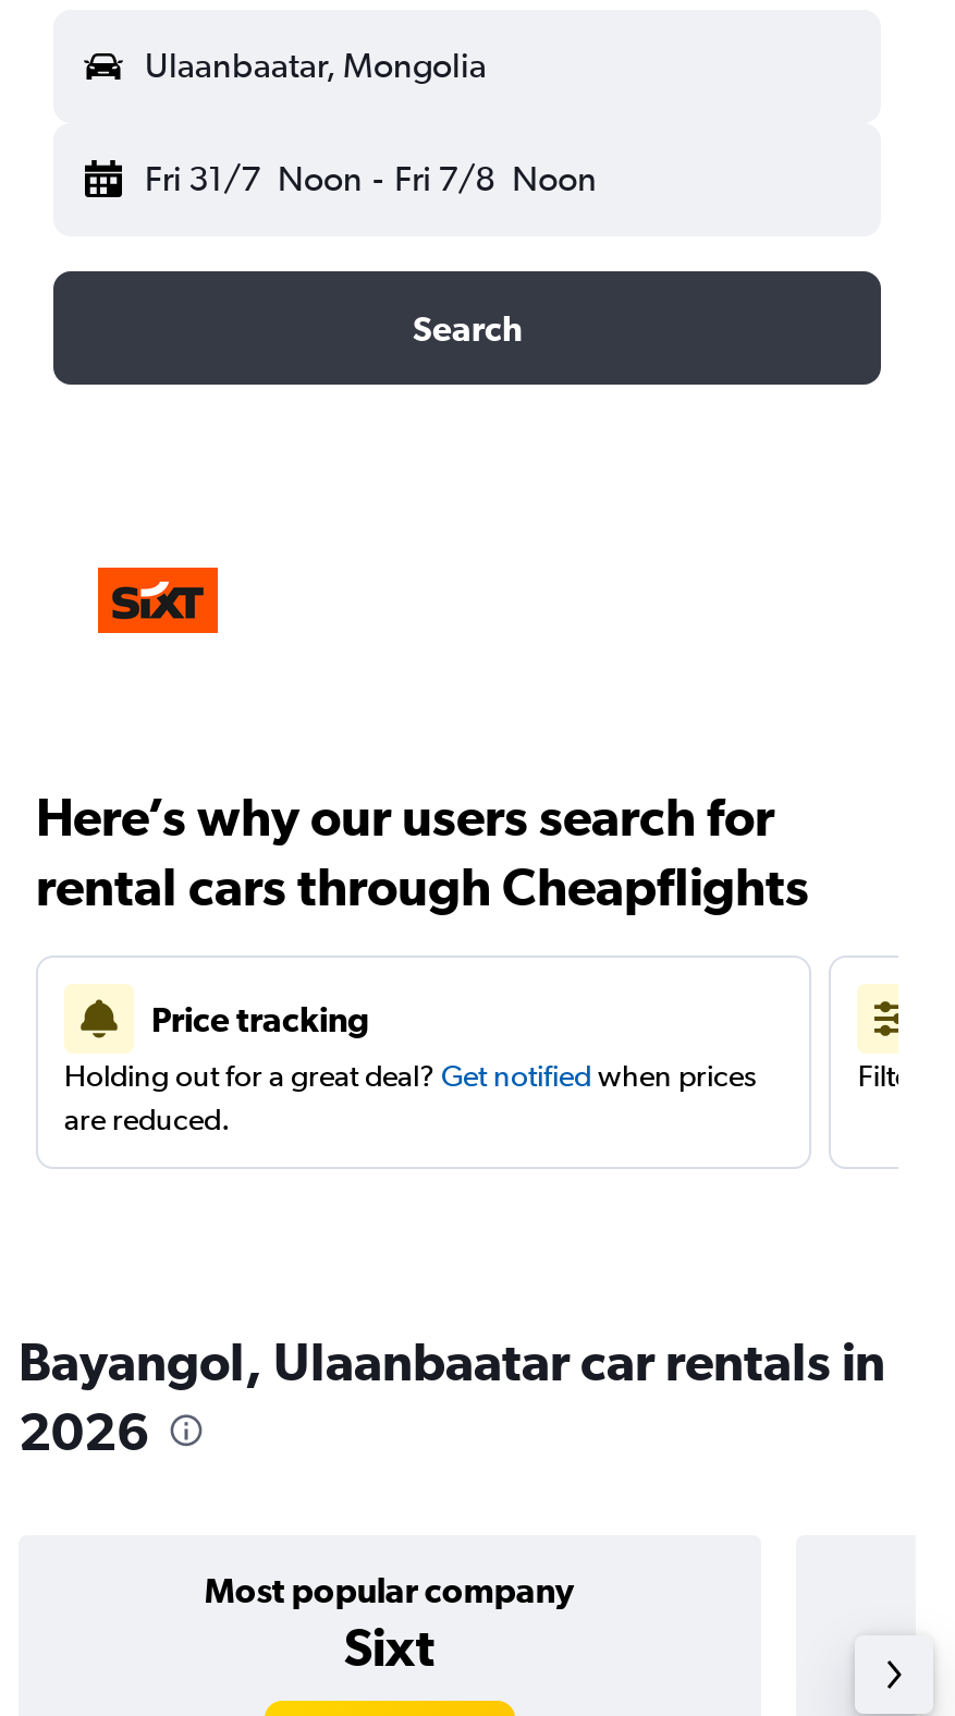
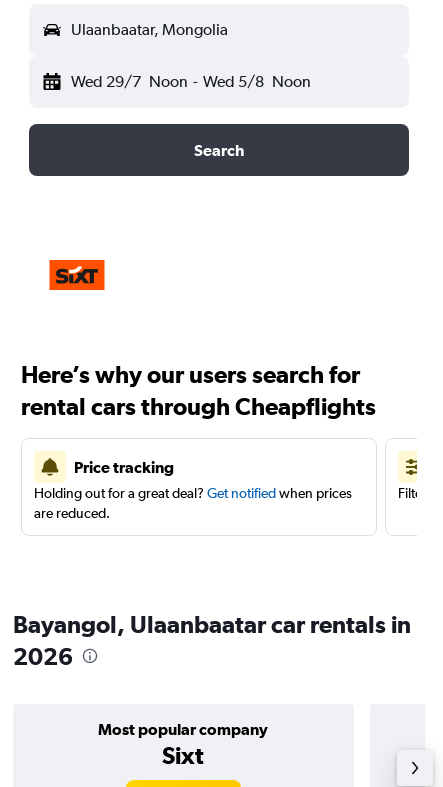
- Fri 31/7 Noon - Fri 7/8 Noon
+ Wed 29/7 Noon - Wed 5/8 Noon
